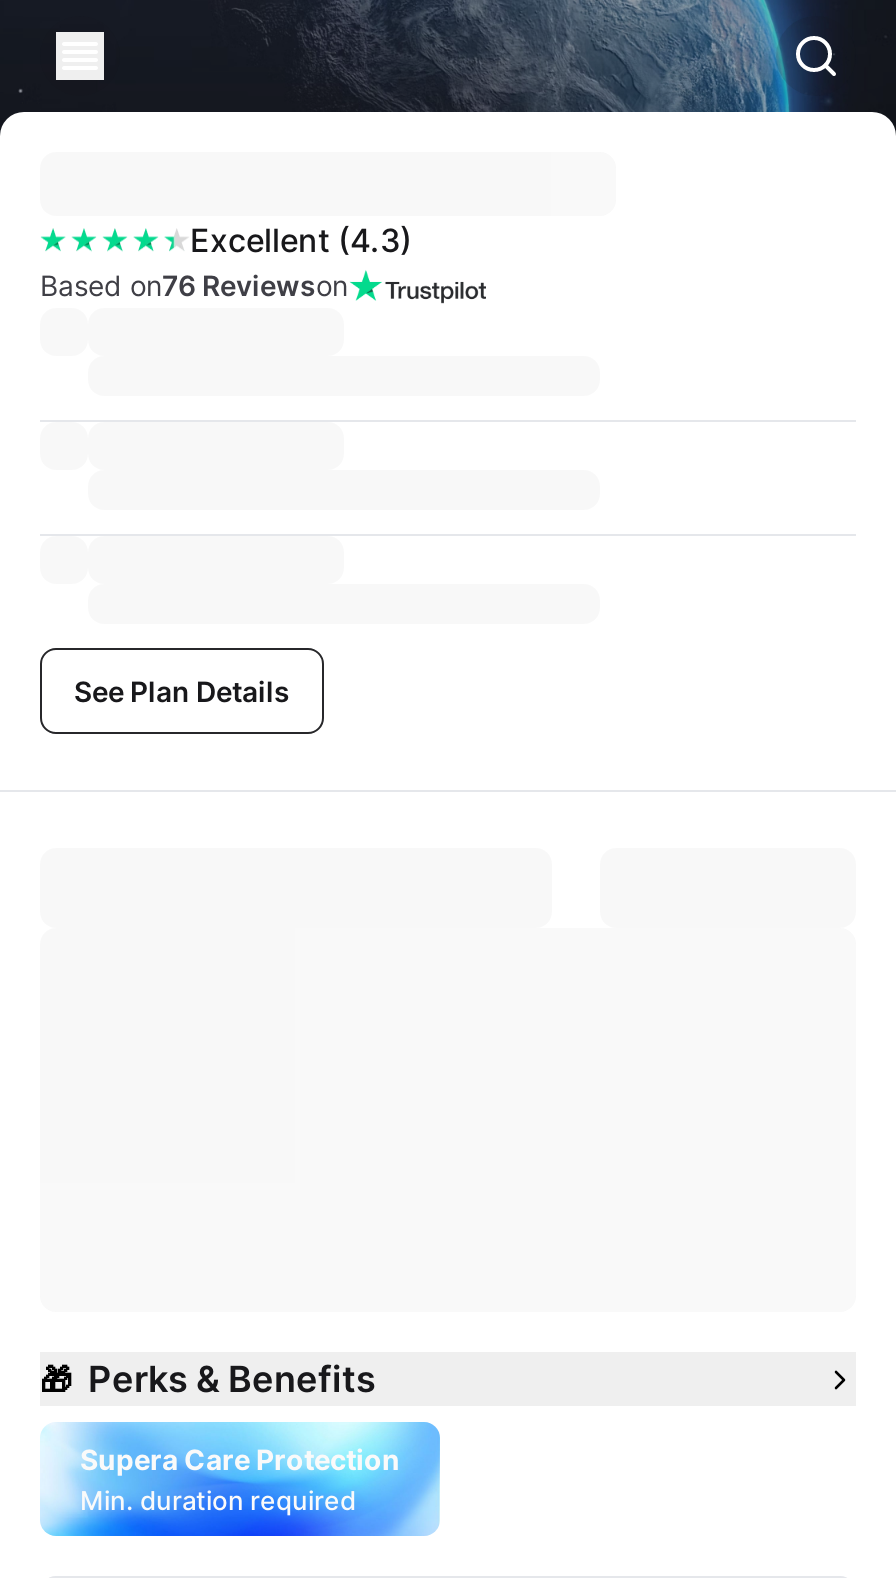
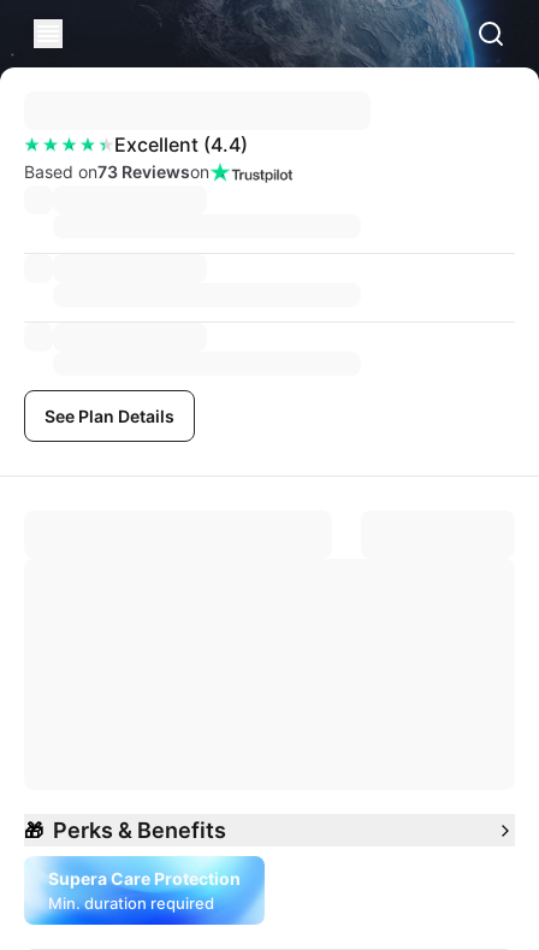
- Excellent (4.3)
+ Excellent (4.4)

- Based on76 Reviewson
+ Based on73 Reviewson
